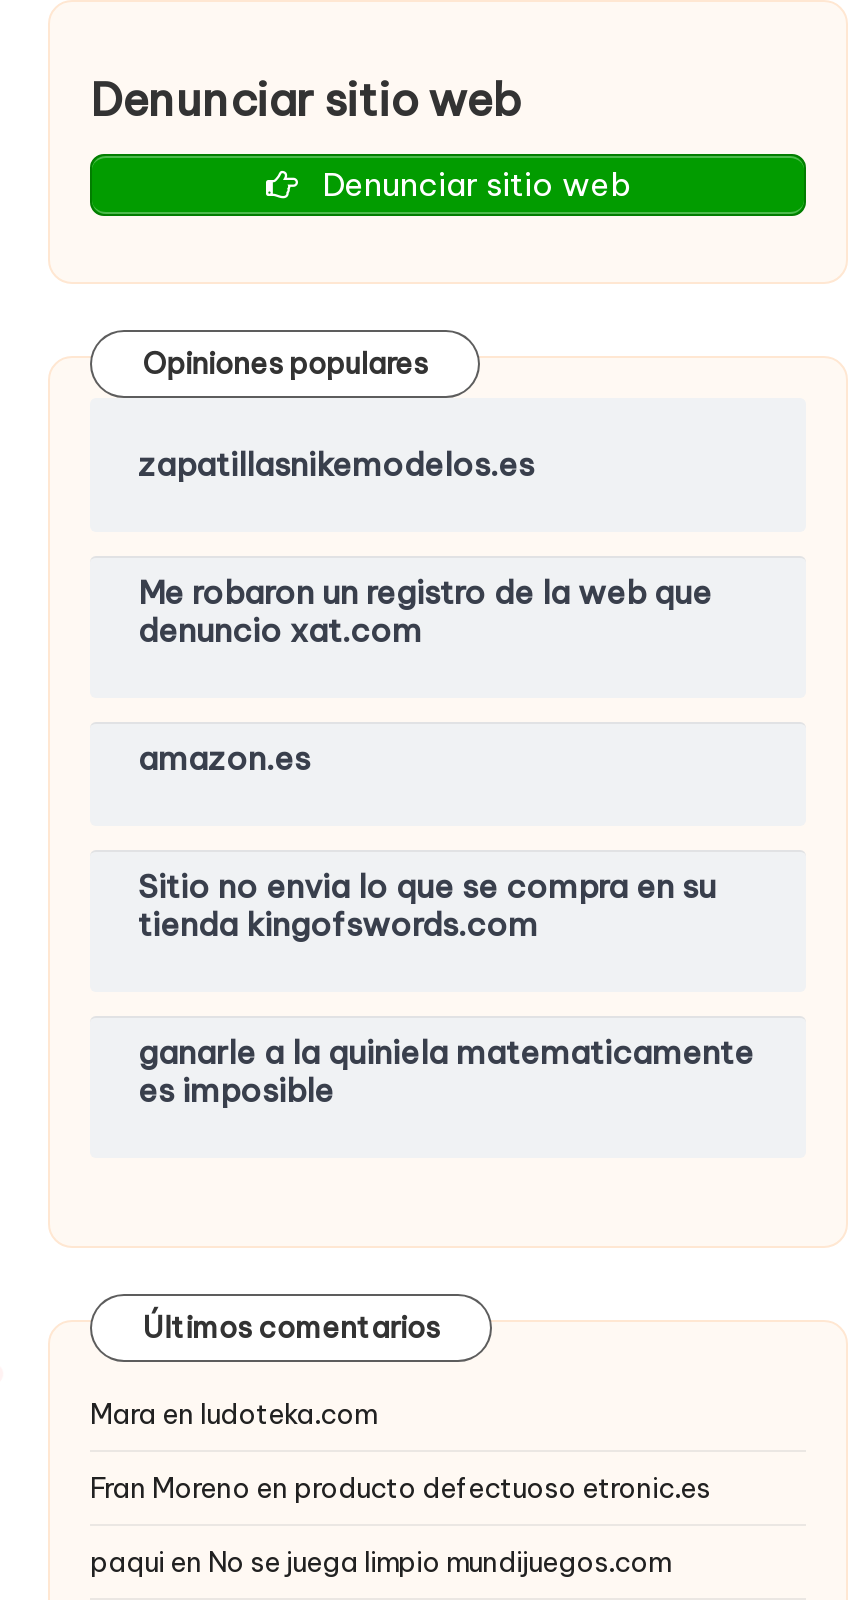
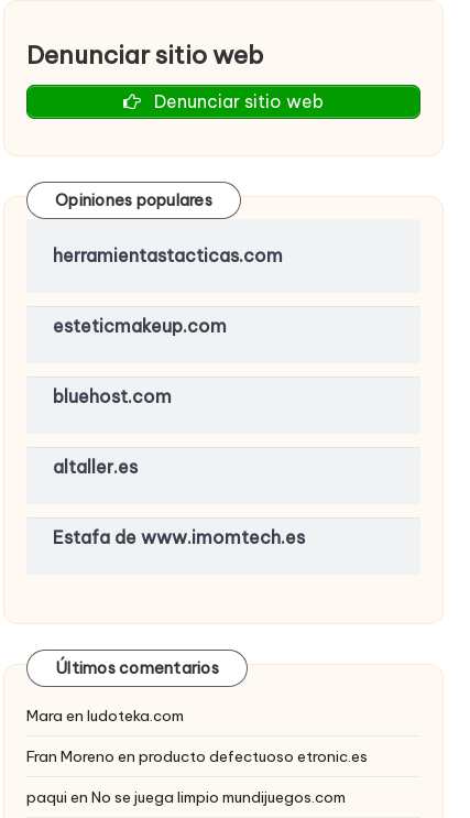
- zapatillasnikemodelos.es
+ herramientastacticas.com

- Me robaron un registro de la web que
- denuncio xat.com
+ esteticmakeup.com

- amazon.es
+ bluehost.com

- Sitio no envia lo que se compra en su
- tienda kingofswords.com
+ altaller.es

- ganarle a la quiniela matematicamente
- es imposible
+ Estafa de www.imomtech.es
